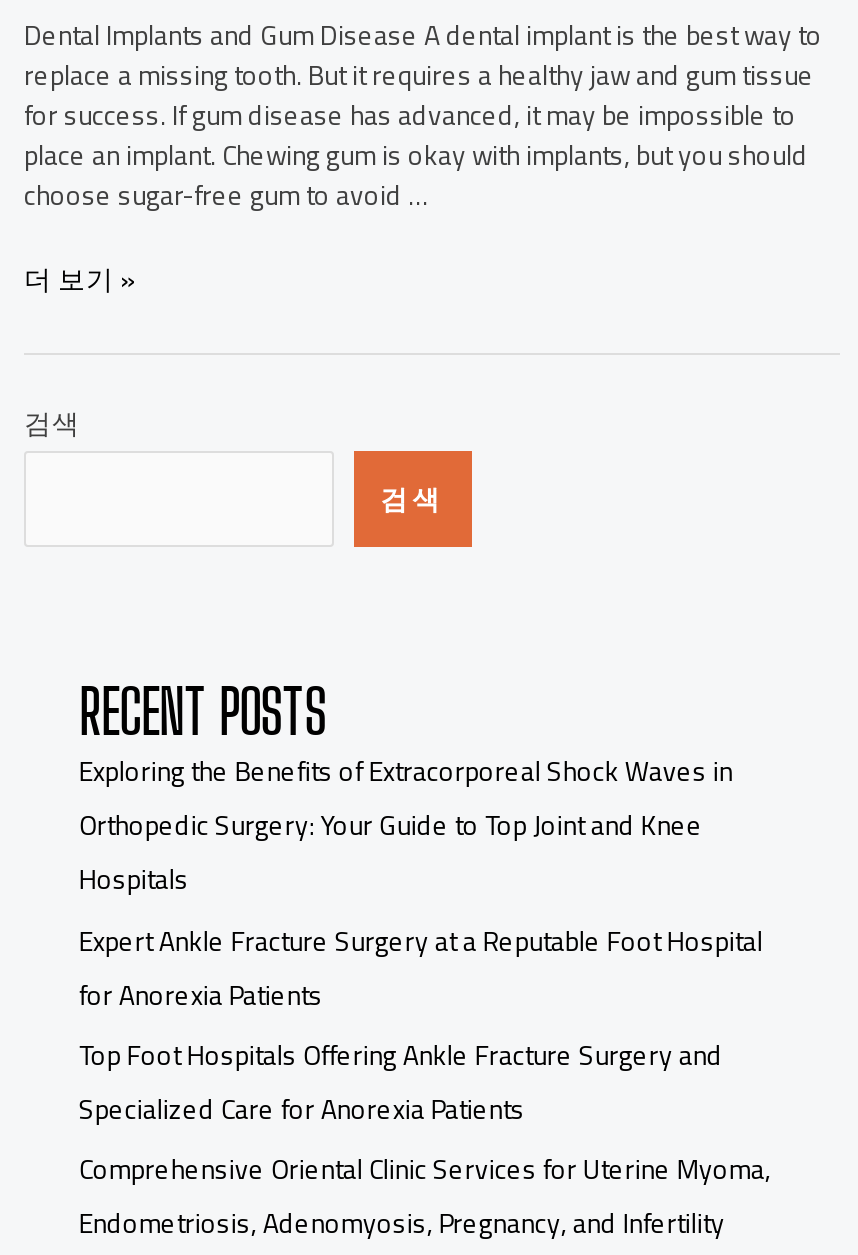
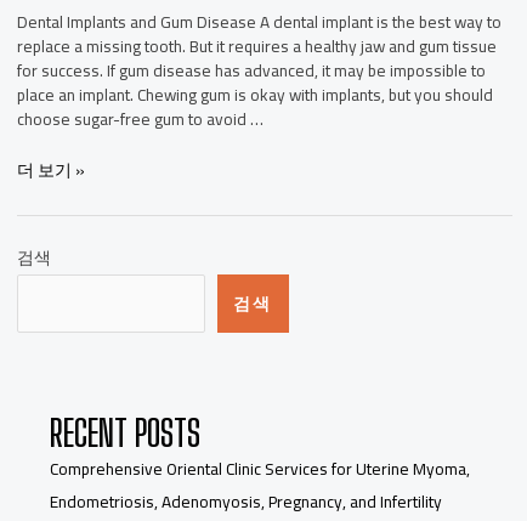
- Exploring the Benefits of Extracorporeal Shock Waves in
- Orthopedic Surgery: Your Guide to Top Joint and Knee
- Hospitals
- Expert Ankle Fracture Surgery at a Reputable Foot Hospital
- for Anorexia Patients
- Top Foot Hospitals Offering Ankle Fracture Surgery and
- Specialized Care for Anorexia Patients
